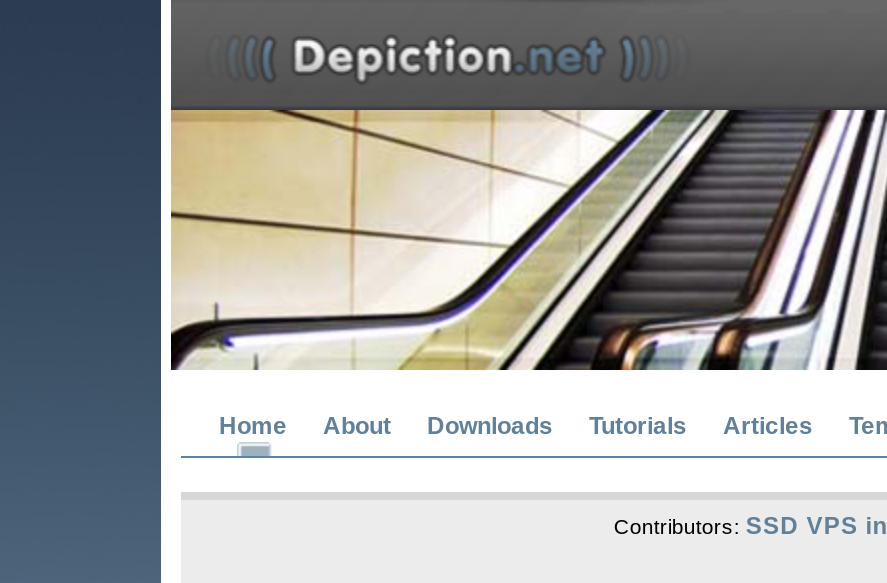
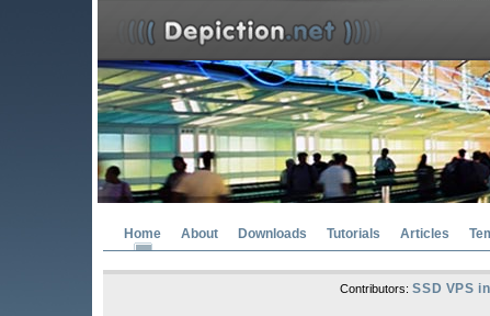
- [image]
+ [image]
